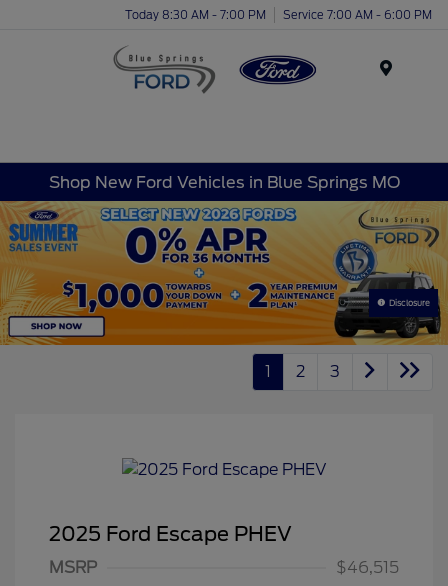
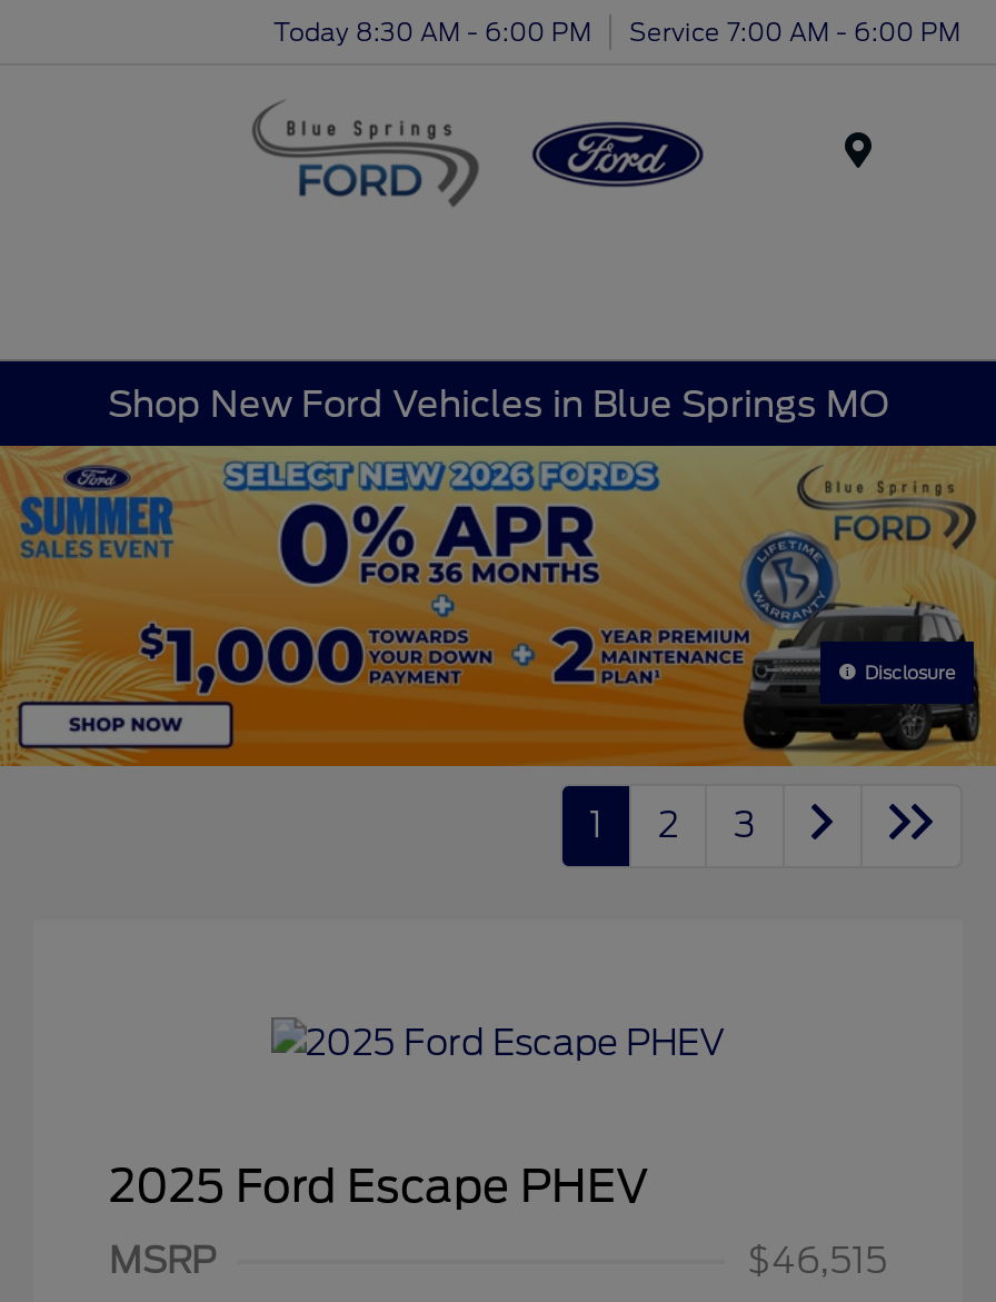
- Today 8:30 AM - 7:00 PM Service 7:00 AM - 6:00 PM
+ Today 8:30 AM - 6:00 PM Service 7:00 AM - 6:00 PM
